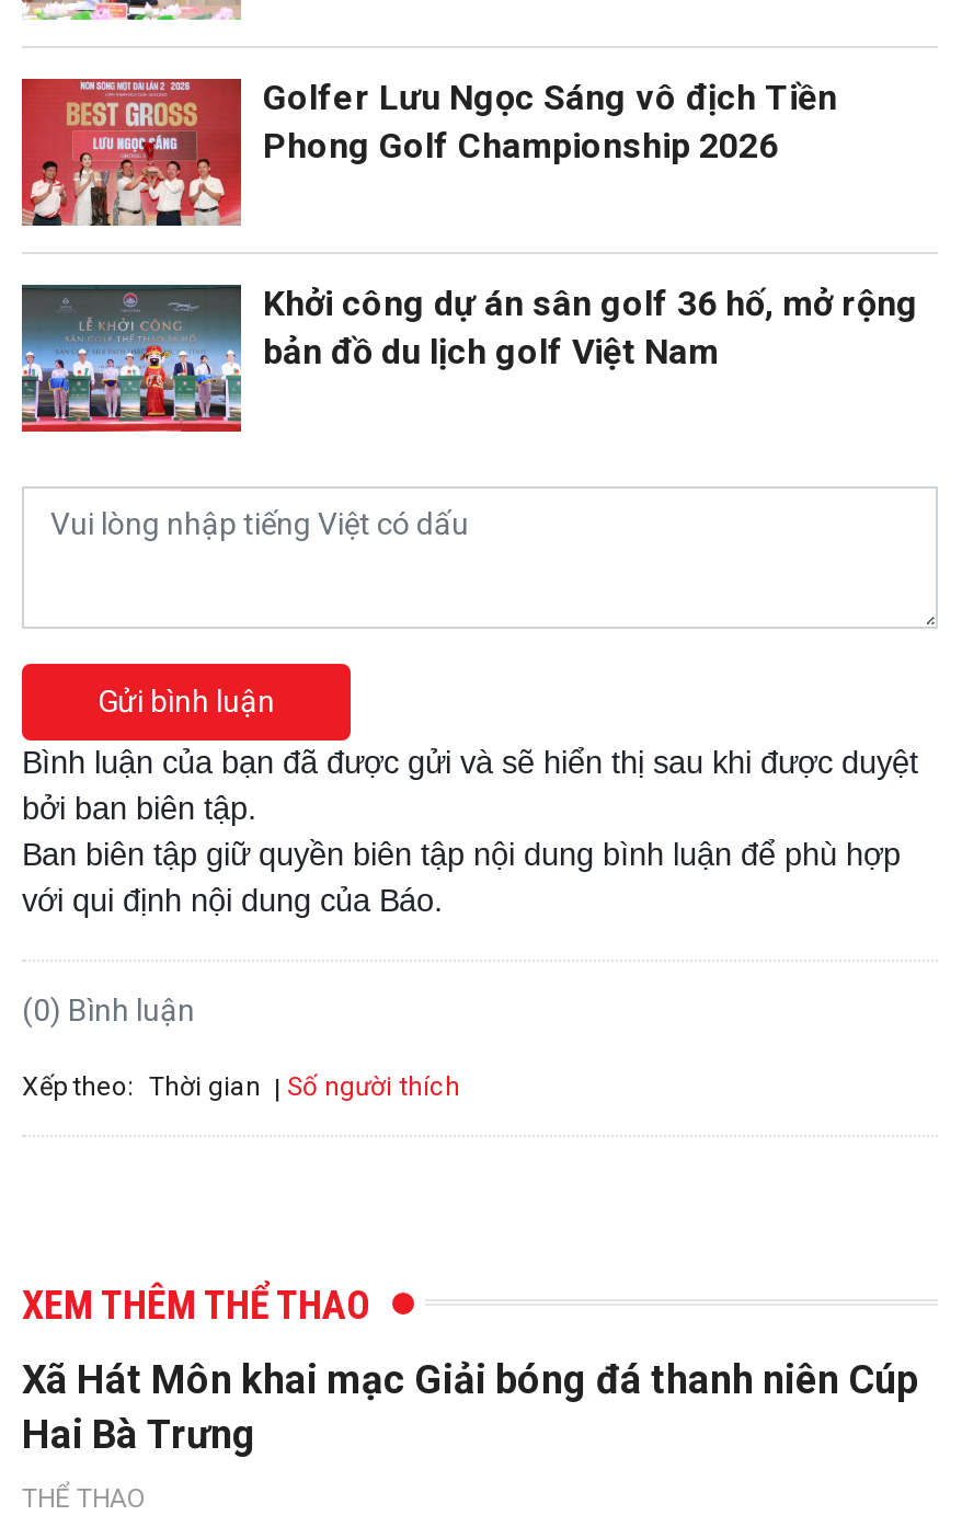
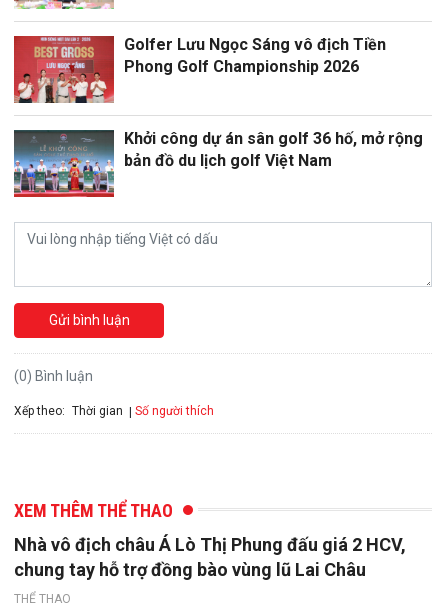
- Bình luận của bạn đã được gửi và sẽ hiển thị sau khi được duyệt
- bởi ban biên tập.
- Ban biên tập giữ quyền biên tập nội dung bình luận để phù hợp
- với qui định nội dung của Báo.

- Xã Hát Môn khai mạc Giải bóng đá thanh niên Cúp
- Hai Bà Trưng
+ Nhà vô địch châu Á Lò Thị Phung đấu giá 2 HCV,
+ chung tay hỗ trợ đồng bào vùng lũ Lai Châu
